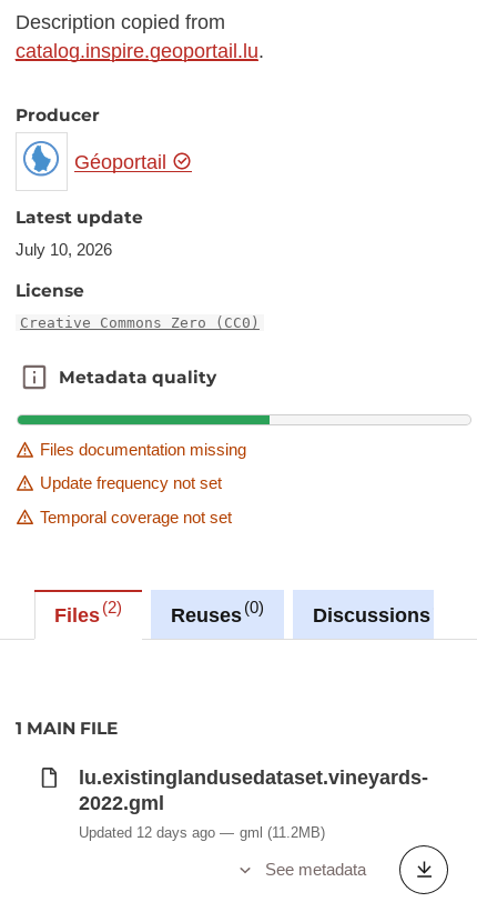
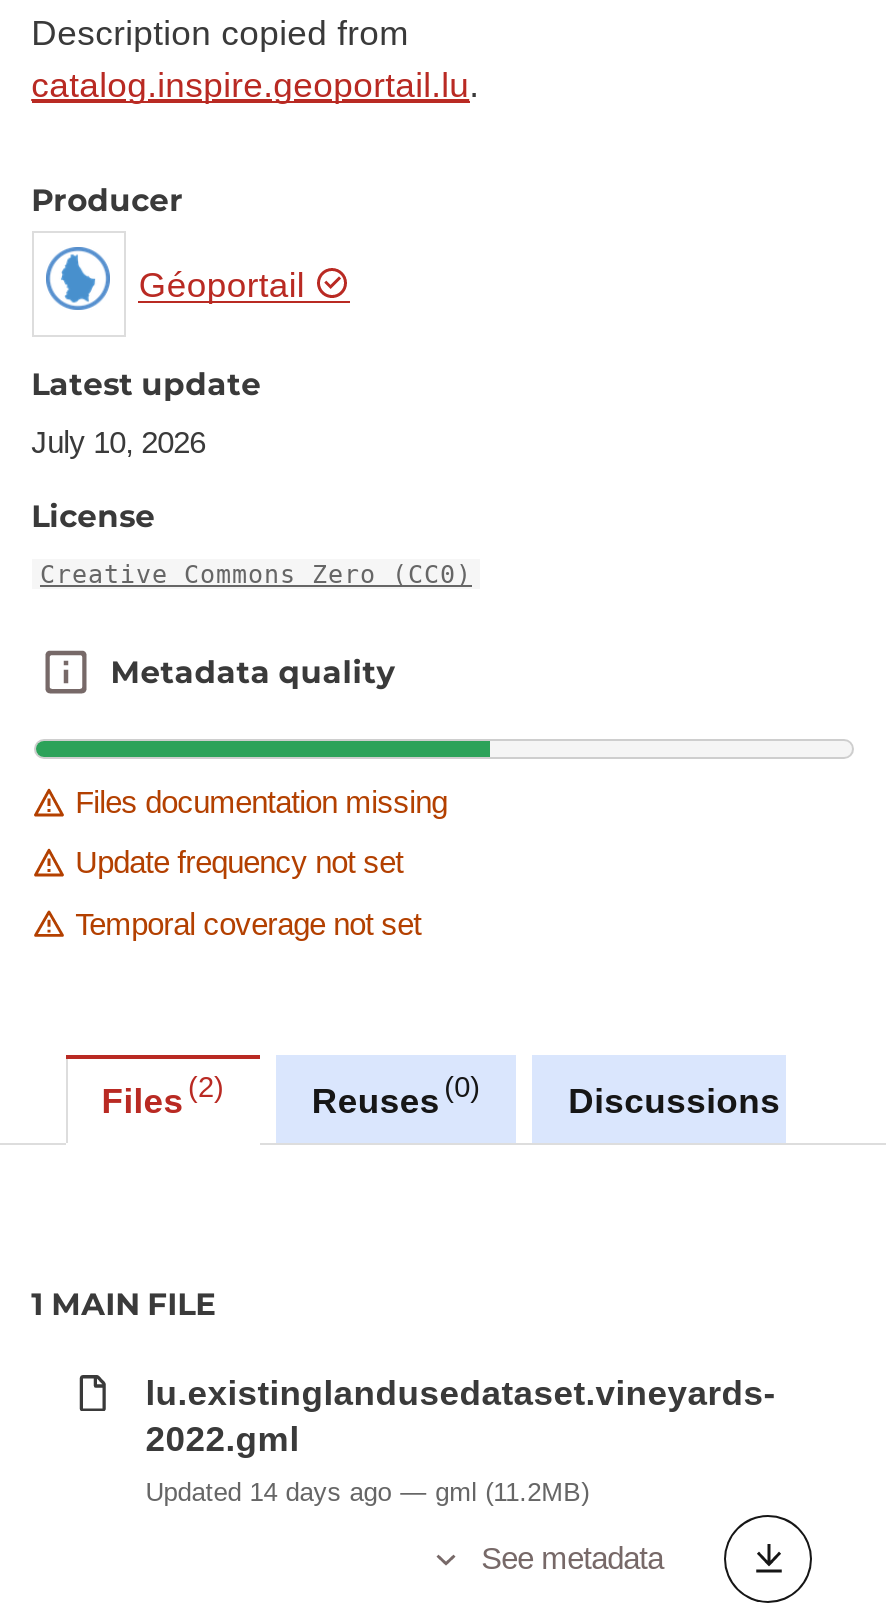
- Updated 12 days ago
+ Updated 14 days ago
